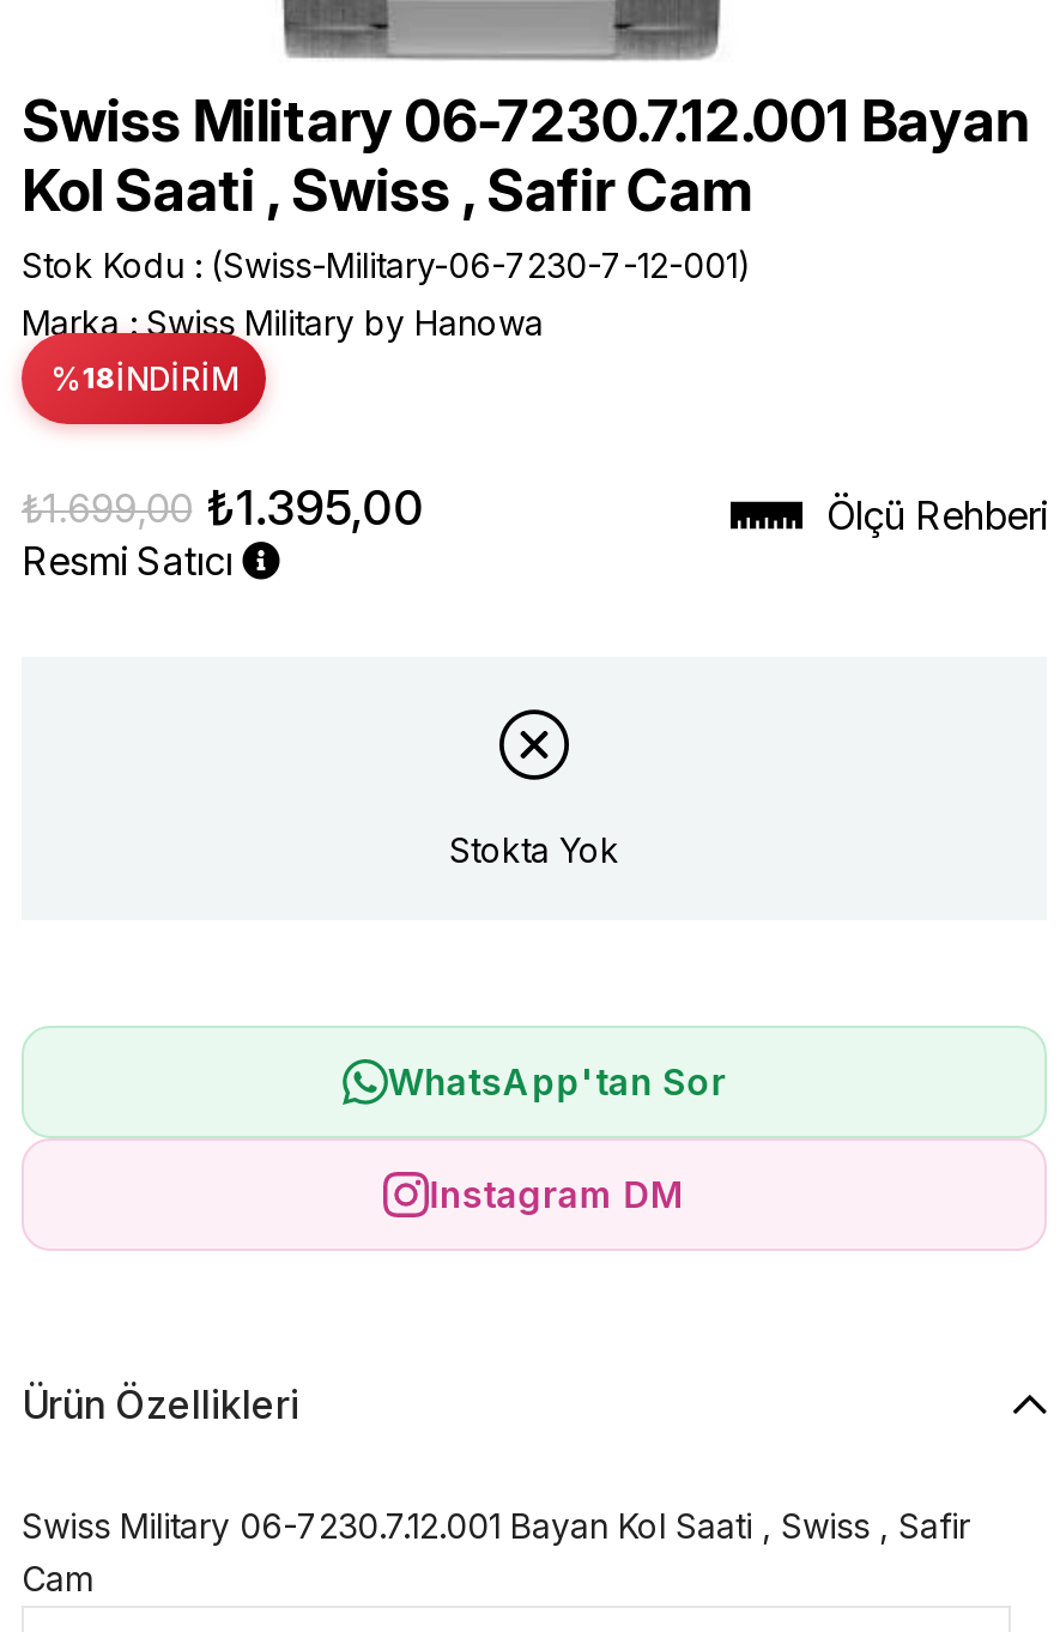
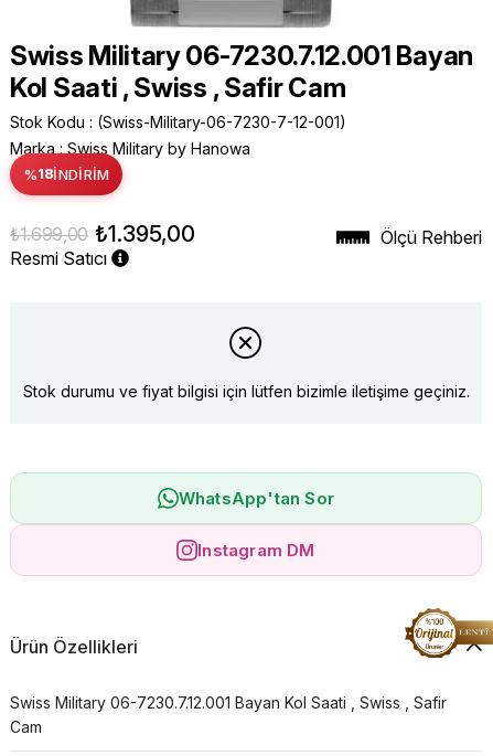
- Stokta Yok
+ Stok durumu ve fiyat bilgisi için lütfen bizimle iletişime geçiniz.

+ [image]
